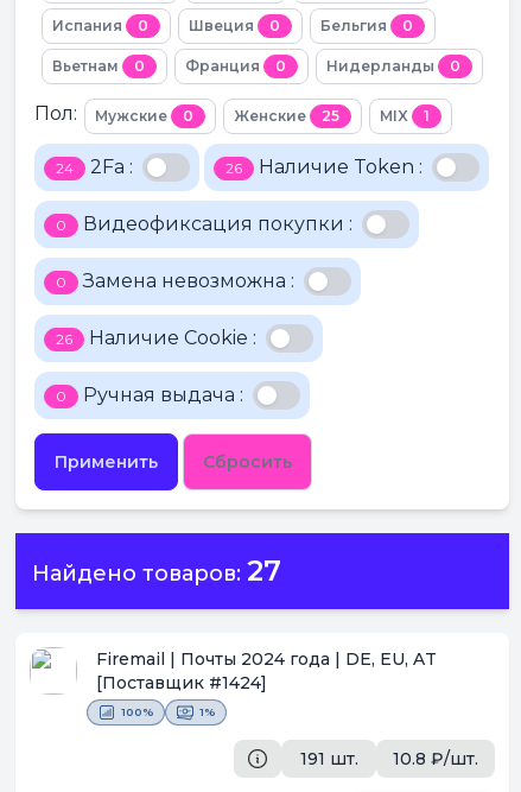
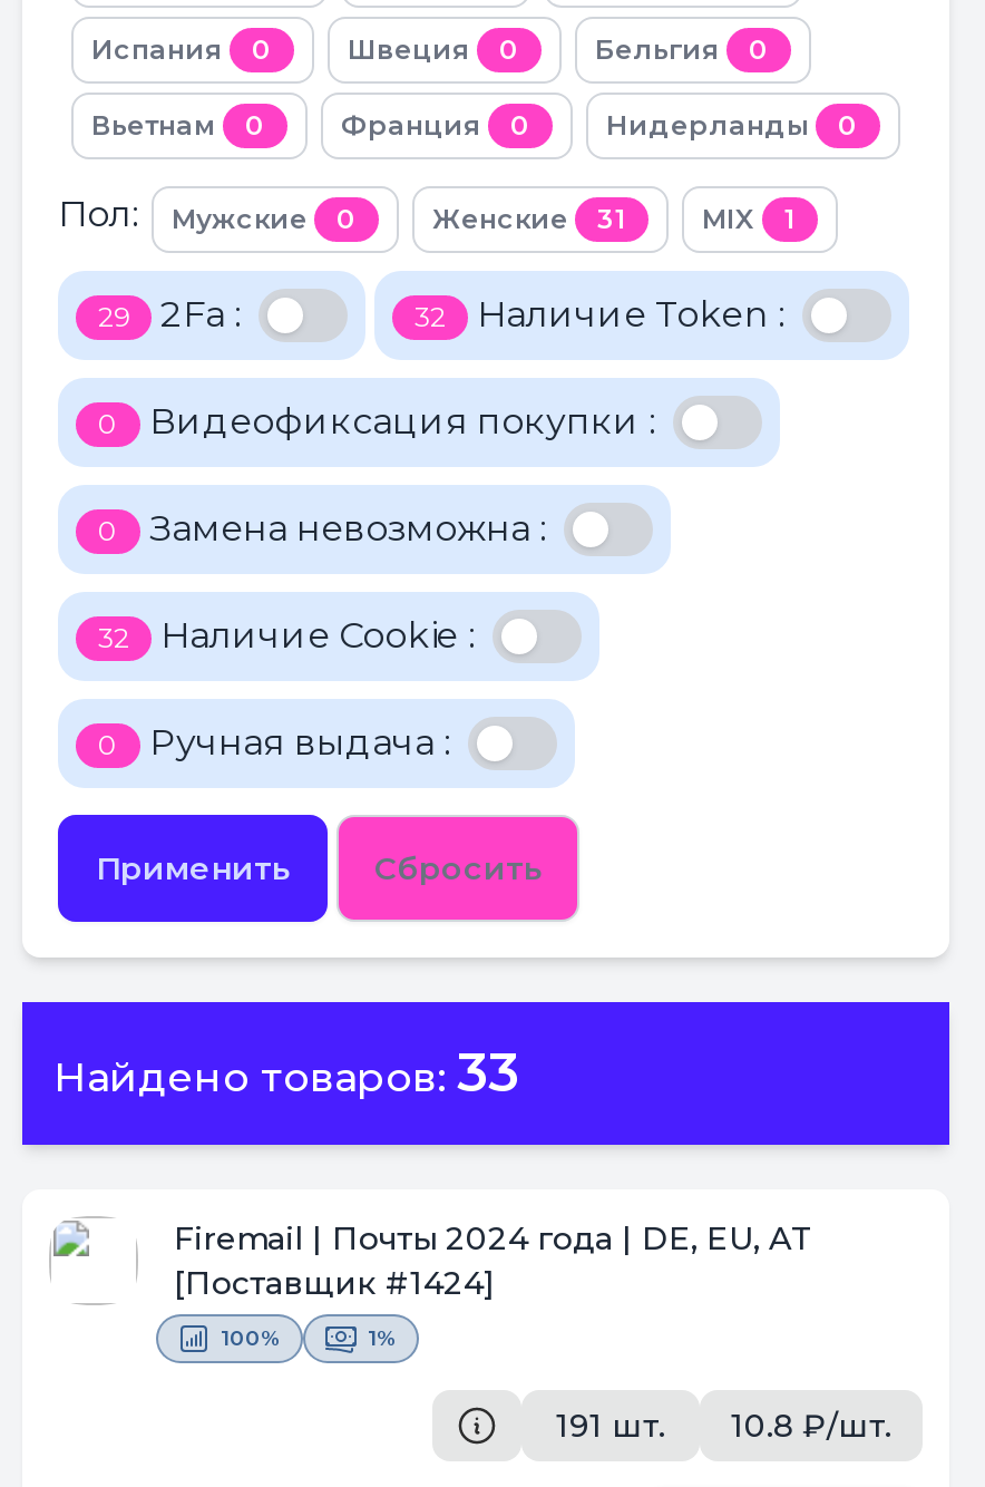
- Женские 25
+ Женские 31

- 24 2Fa :
+ 29 2Fa :

- 26 Наличие Token :
+ 32 Наличие Token :

- 26 Наличие Cookie :
+ 32 Наличие Cookie :

- Найдено товаров: 27
+ Найдено товаров: 33
